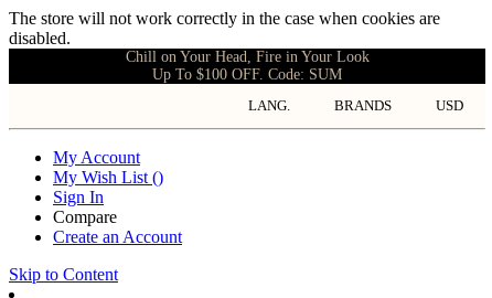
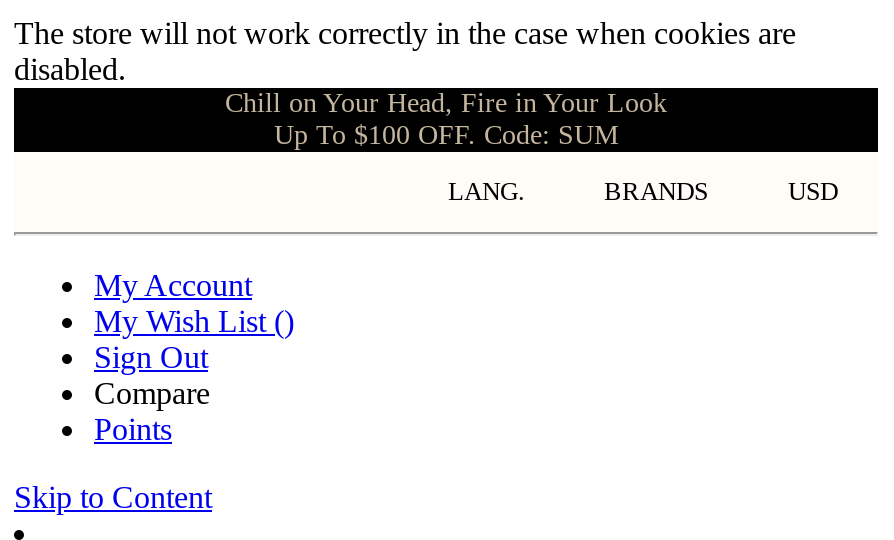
- Sign In
+ Sign Out

- Create an Account
+ Points
